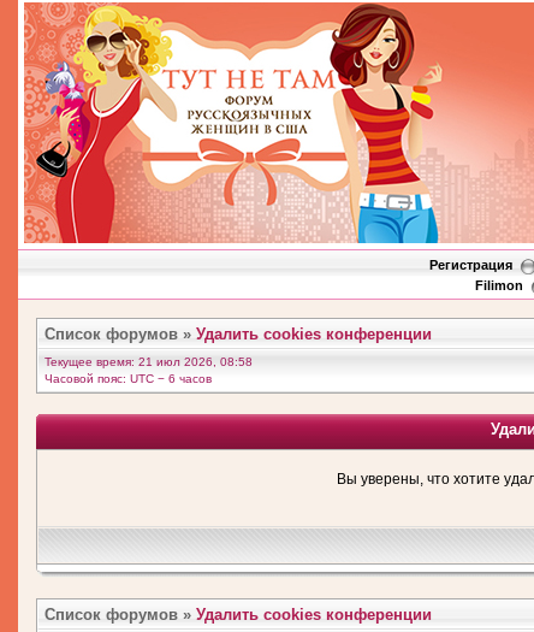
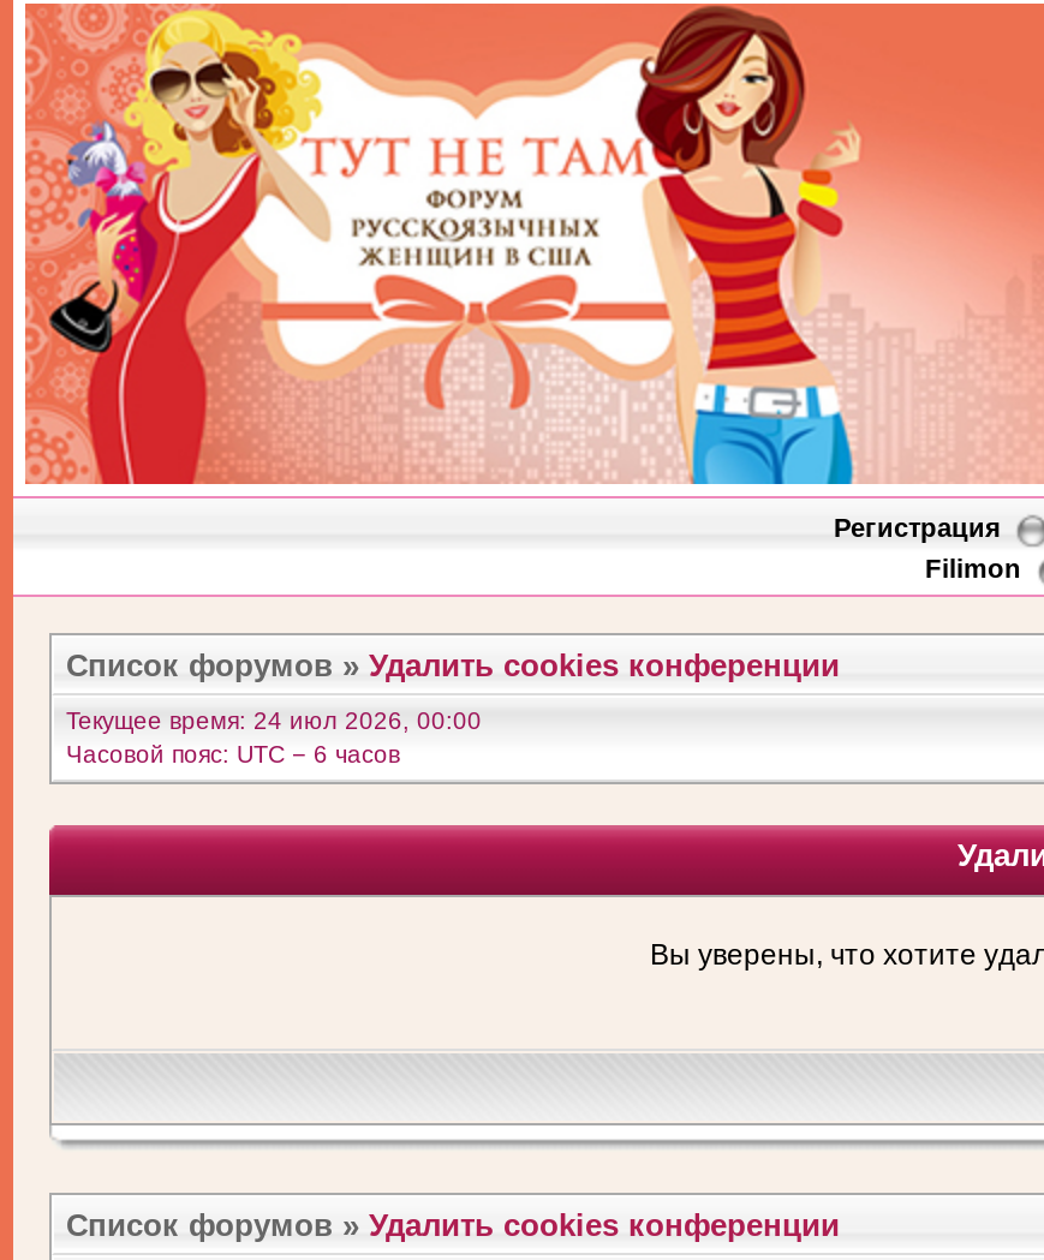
- Текущее время: 21 июл 2026, 08:58
+ Текущее время: 24 июл 2026, 00:00
